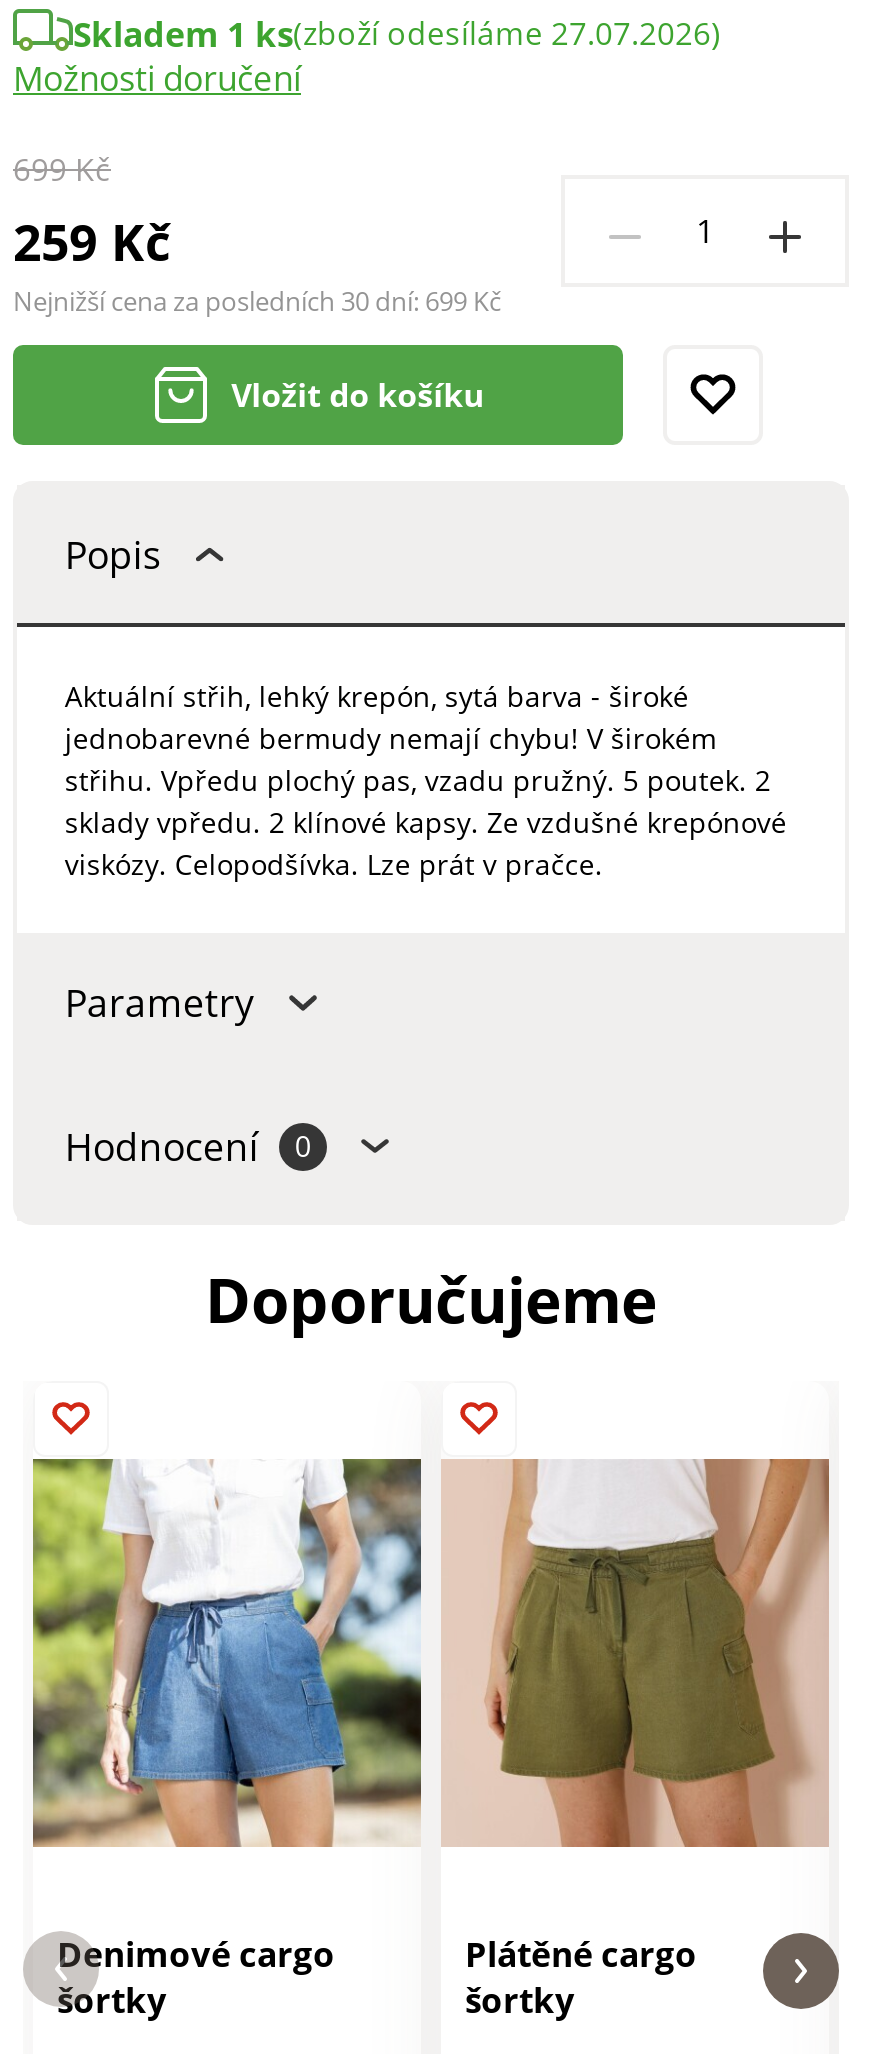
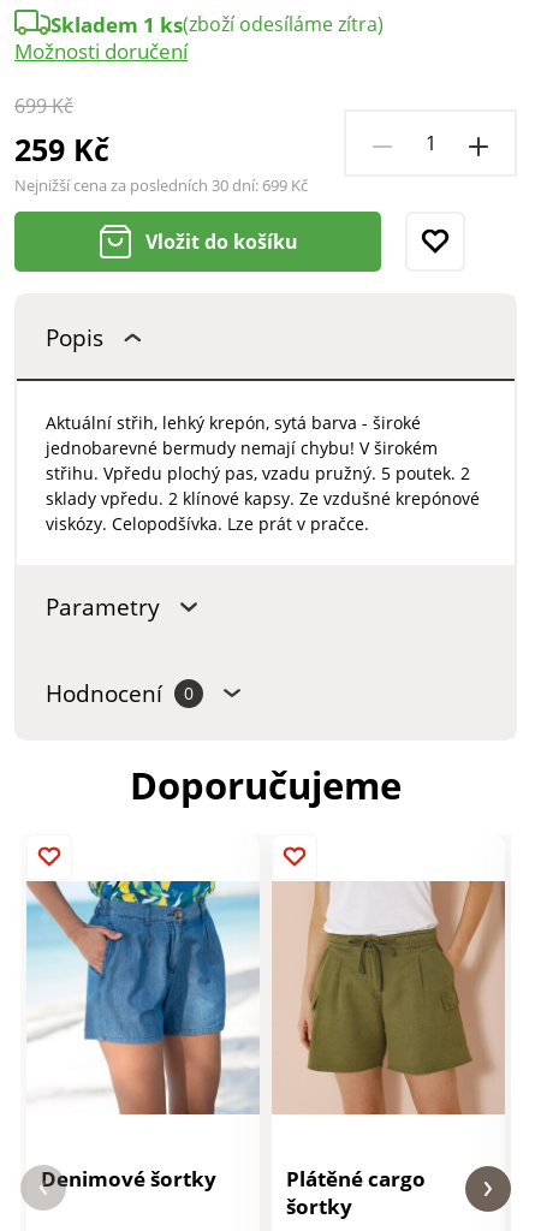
- Skladem 1 ks(zboží odesíláme 27.07.2026)
+ Skladem 1 ks(zboží odesíláme zítra)

- [image]
+ [image]

- Denimové cargo
- šortky
+ Denimové šortky
